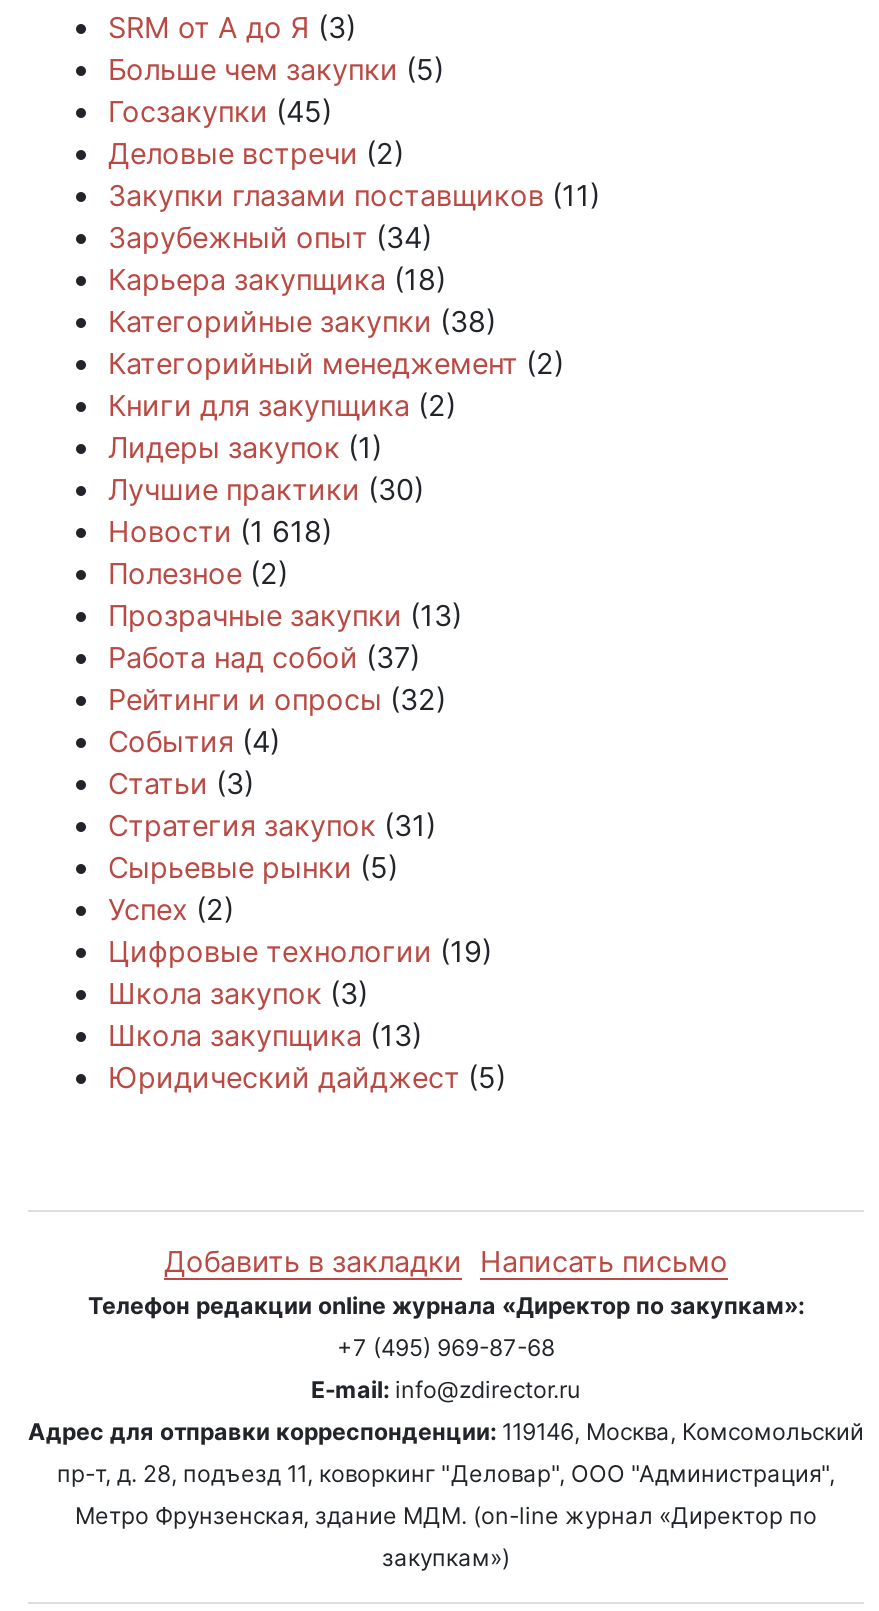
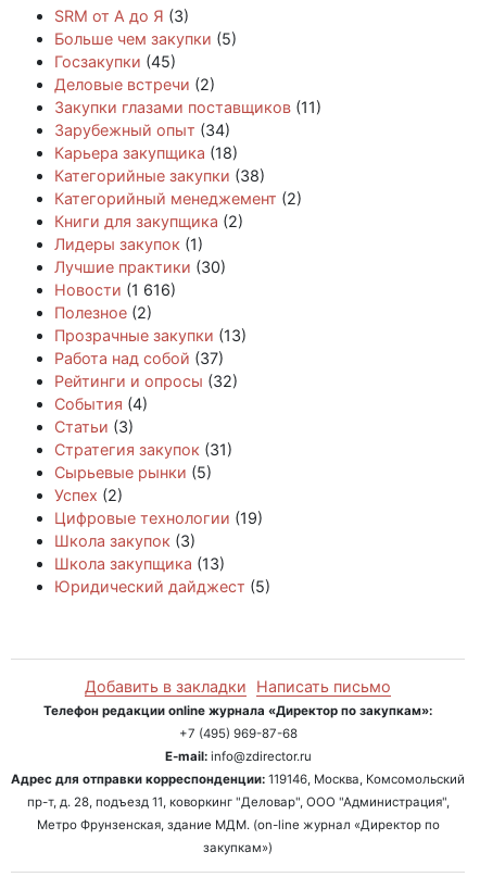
- Новости (1 618)
+ Новости (1 616)
